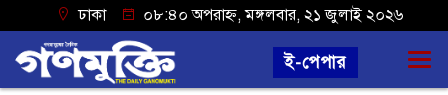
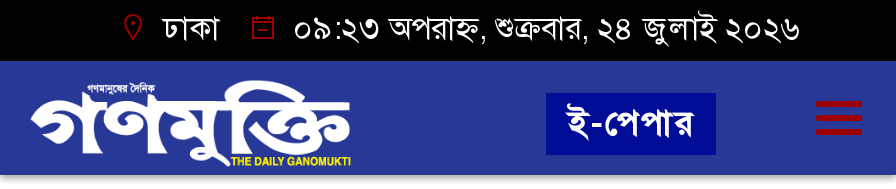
- ০৮:৪০ অপরাহ্ন, মঙ্গলবার, ২১ জুলাই ২০২৬
+ ০৯:২৩ অপরাহ্ন, শুক্রবার, ২৪ জুলাই ২০২৬
